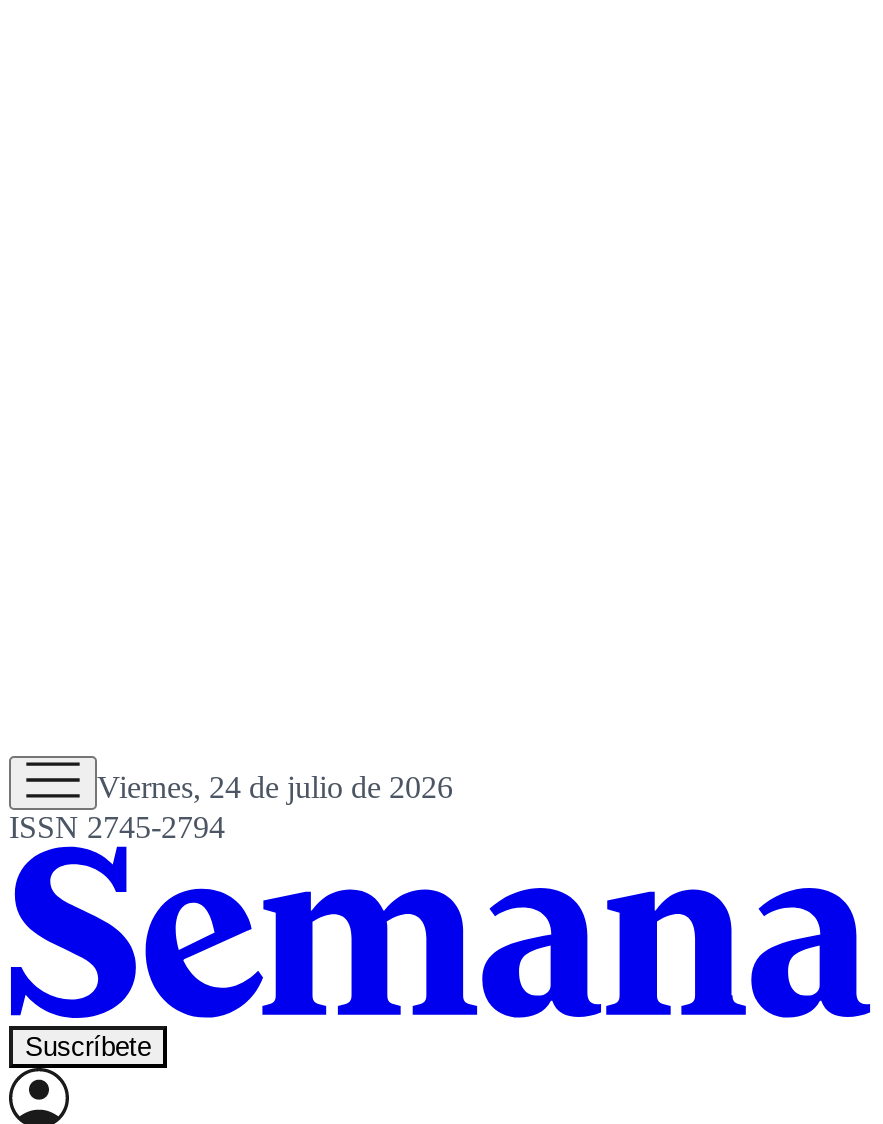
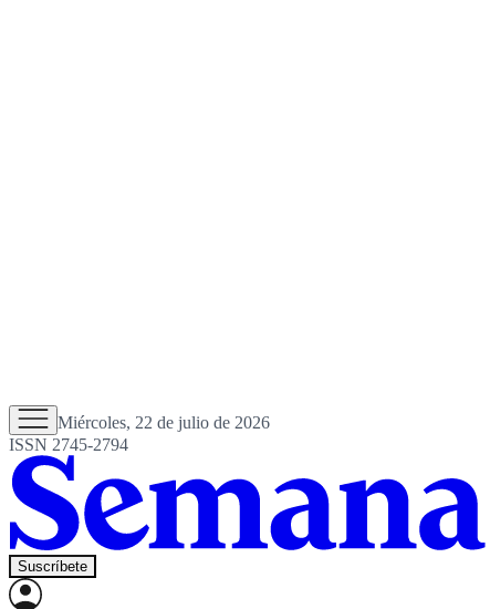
- Viernes, 24 de julio de 2026
+ Miércoles, 22 de julio de 2026
